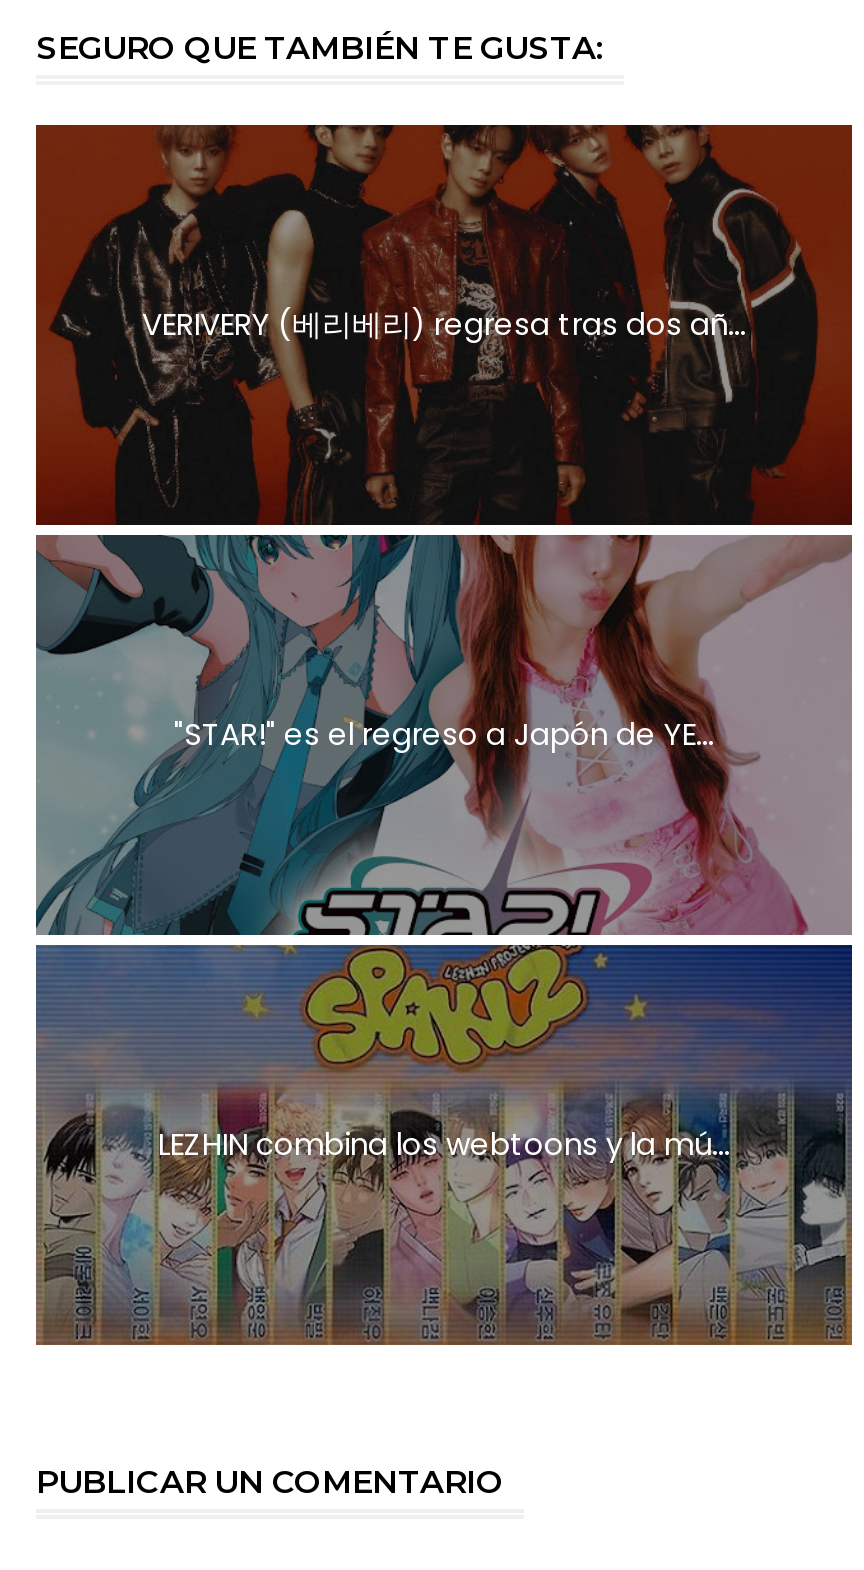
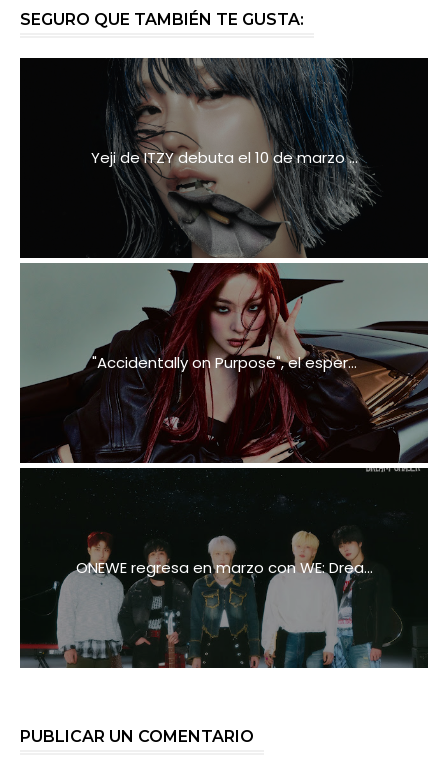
- [image]
- VERIVERY (베리베리) regresa tras dos añ...
+ [image]
+ Yeji de ITZY debuta el 10 de marzo ...

- "STAR!" es el regreso a Japón de YE...
+ "Accidentally on Purpose", el esper...

- LEZHIN combina los webtoons y la mú...
+ ONEWE regresa en marzo con WE: Drea...
